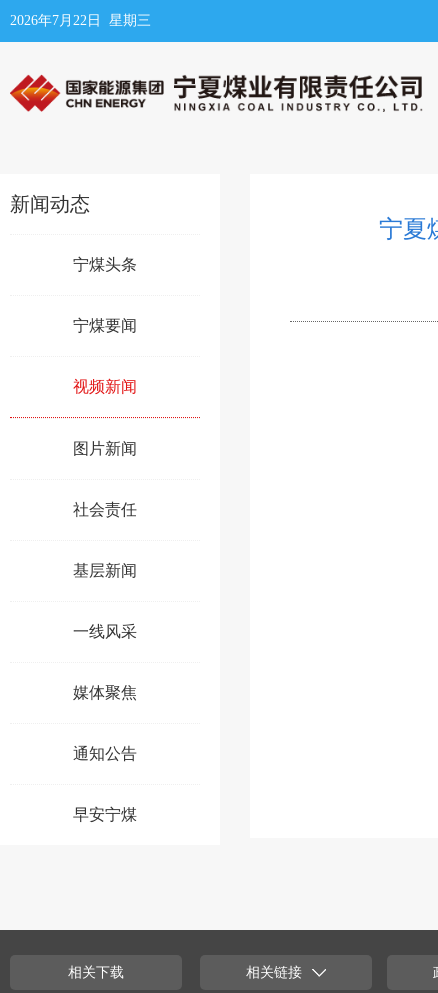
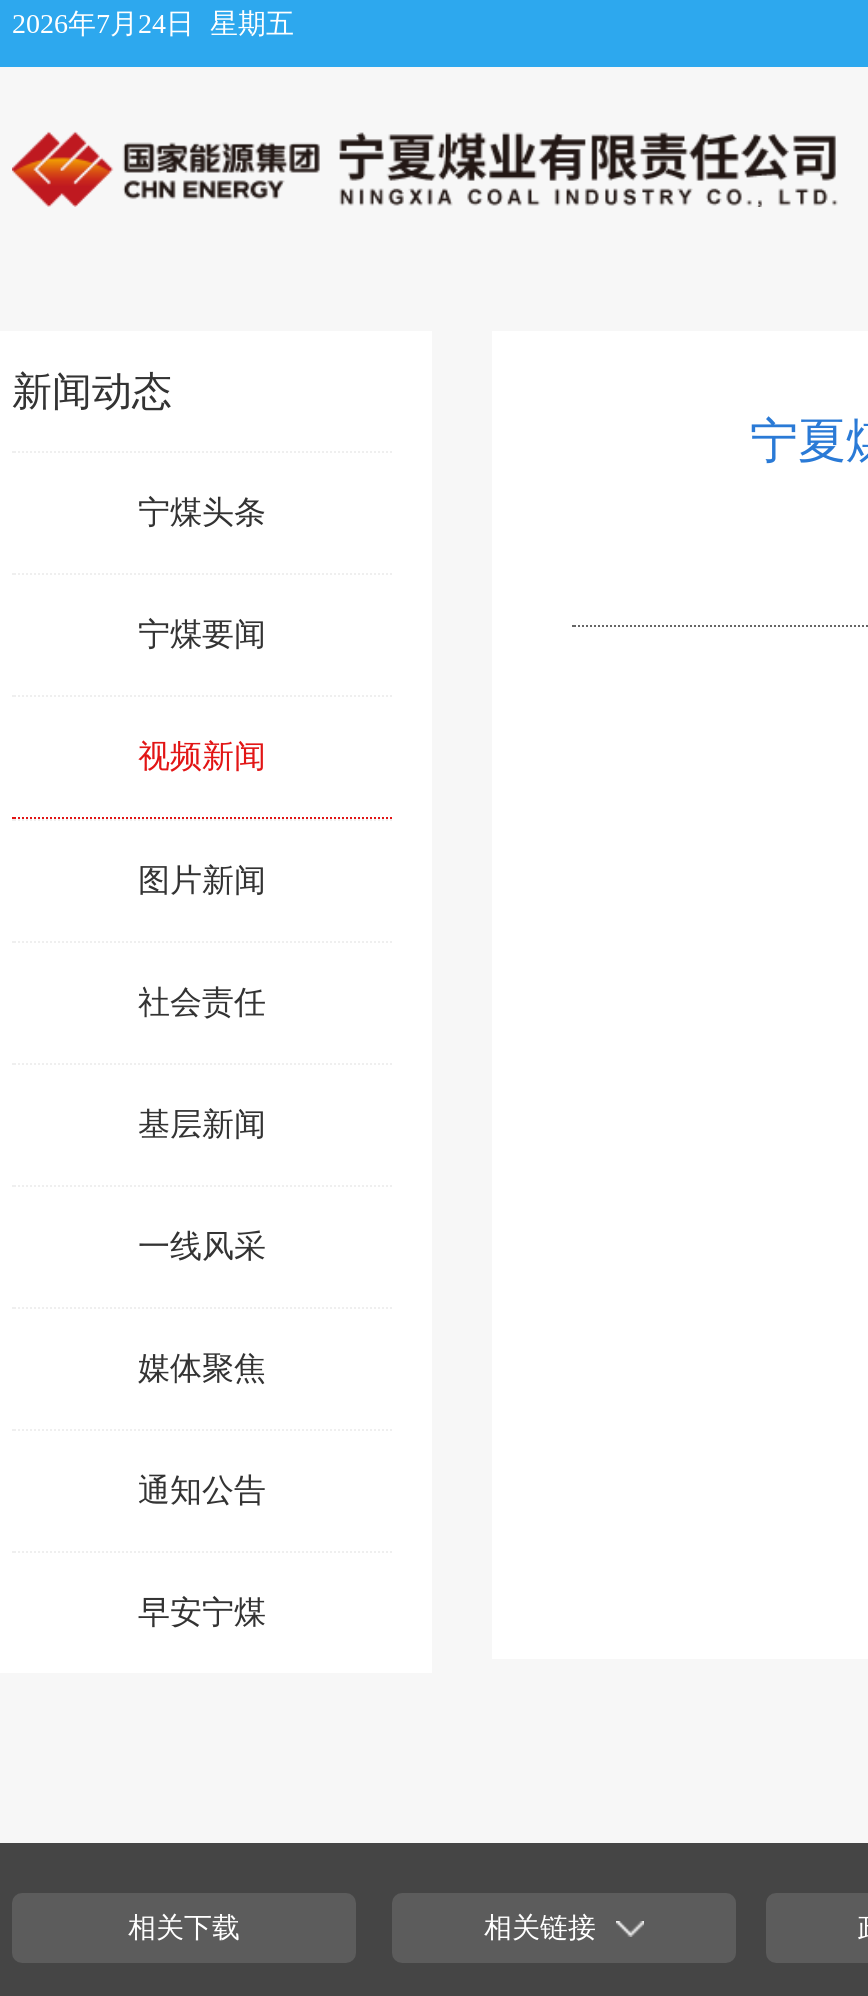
- 2026年7月22日 星期三
+ 2026年7月24日 星期五
